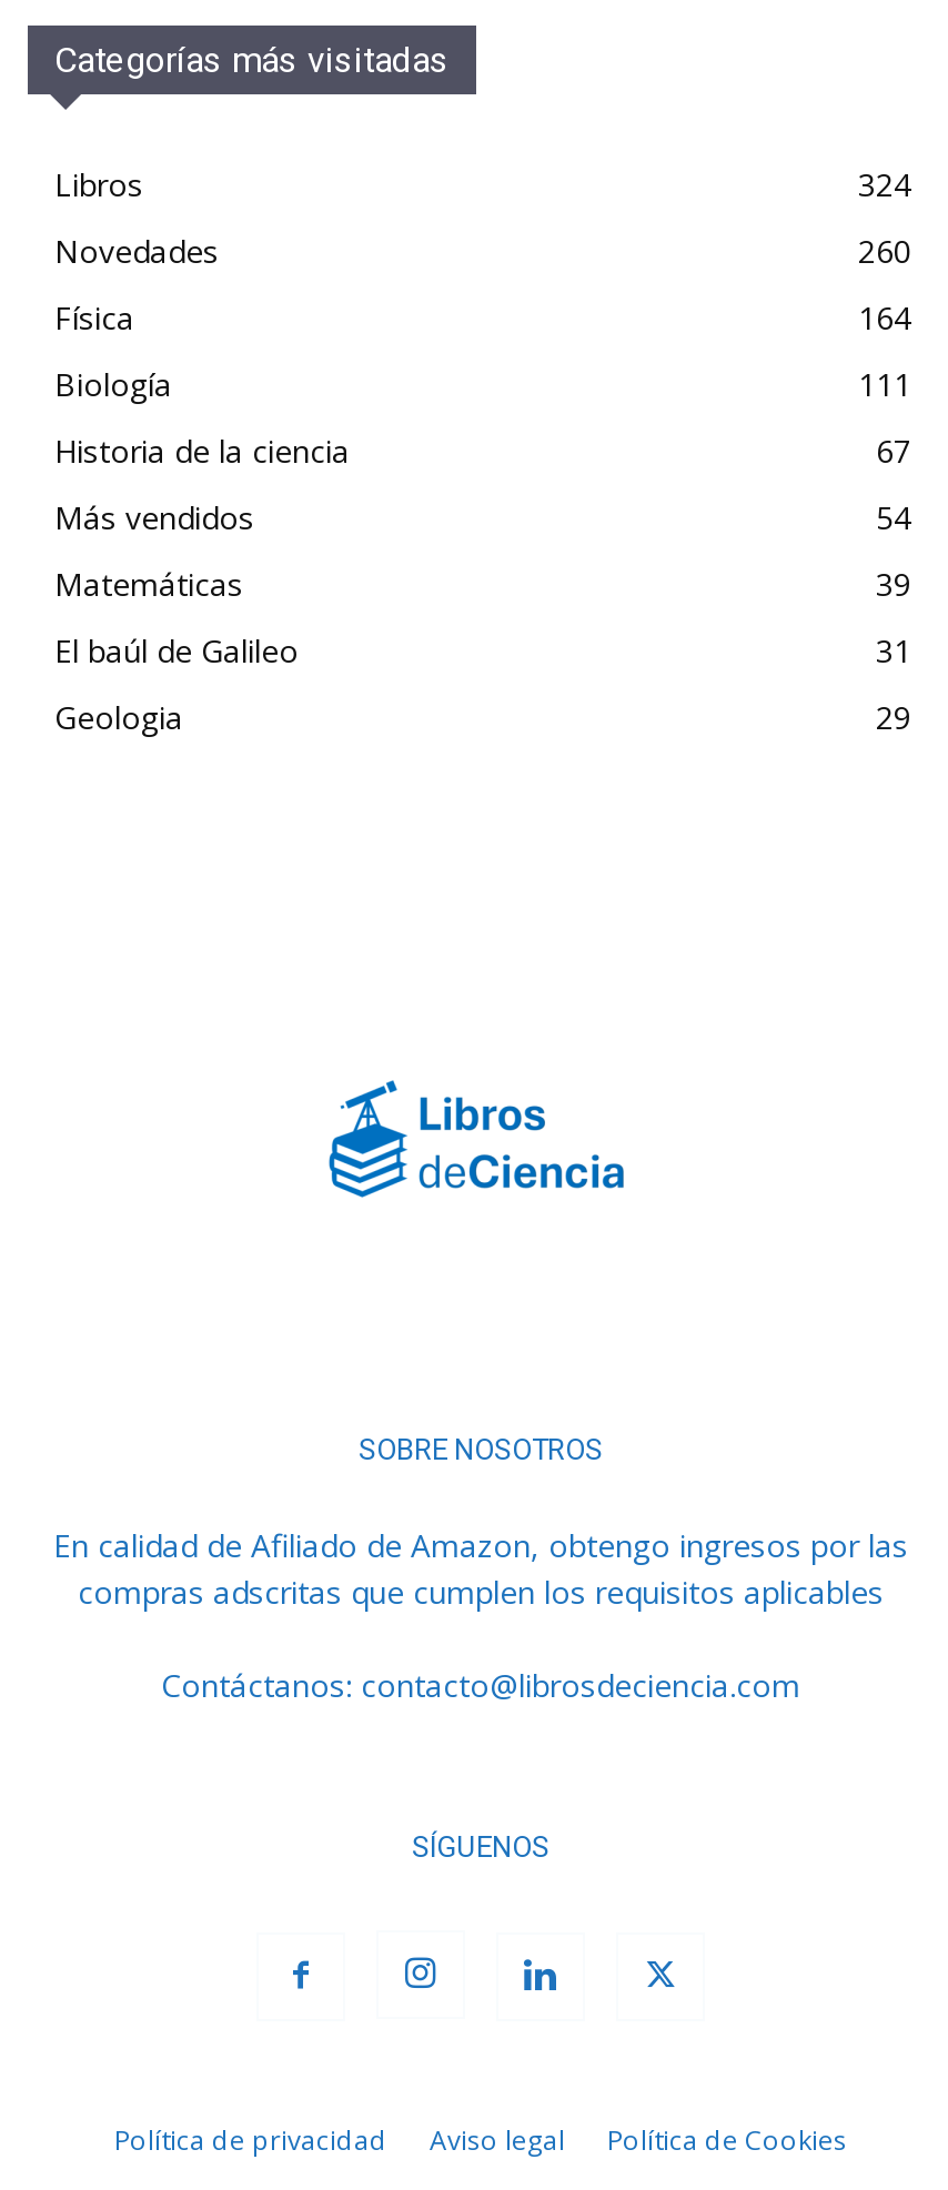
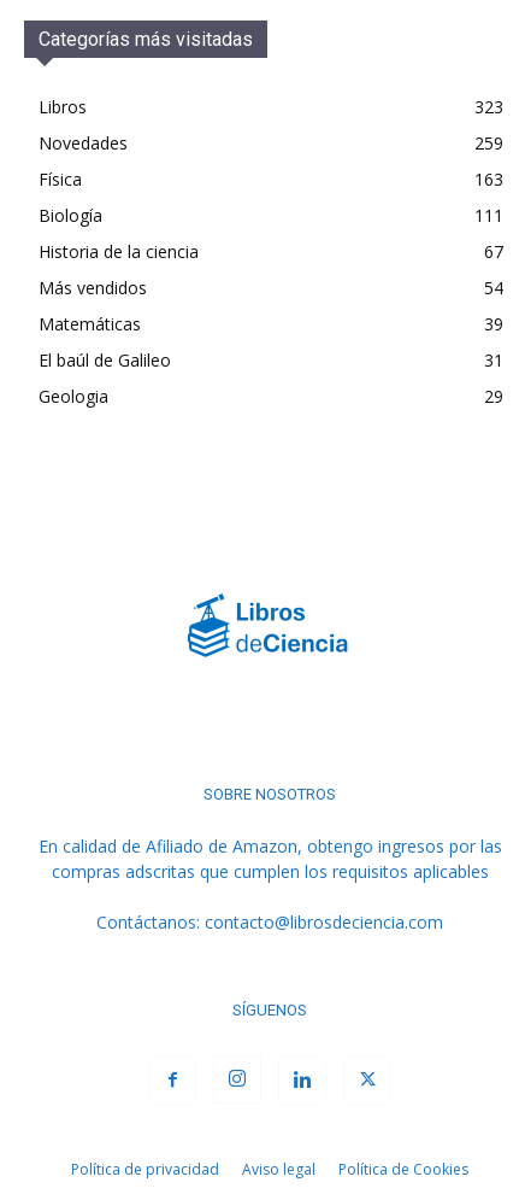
- 324
+ 323

- 260
+ 259

- 164
+ 163
